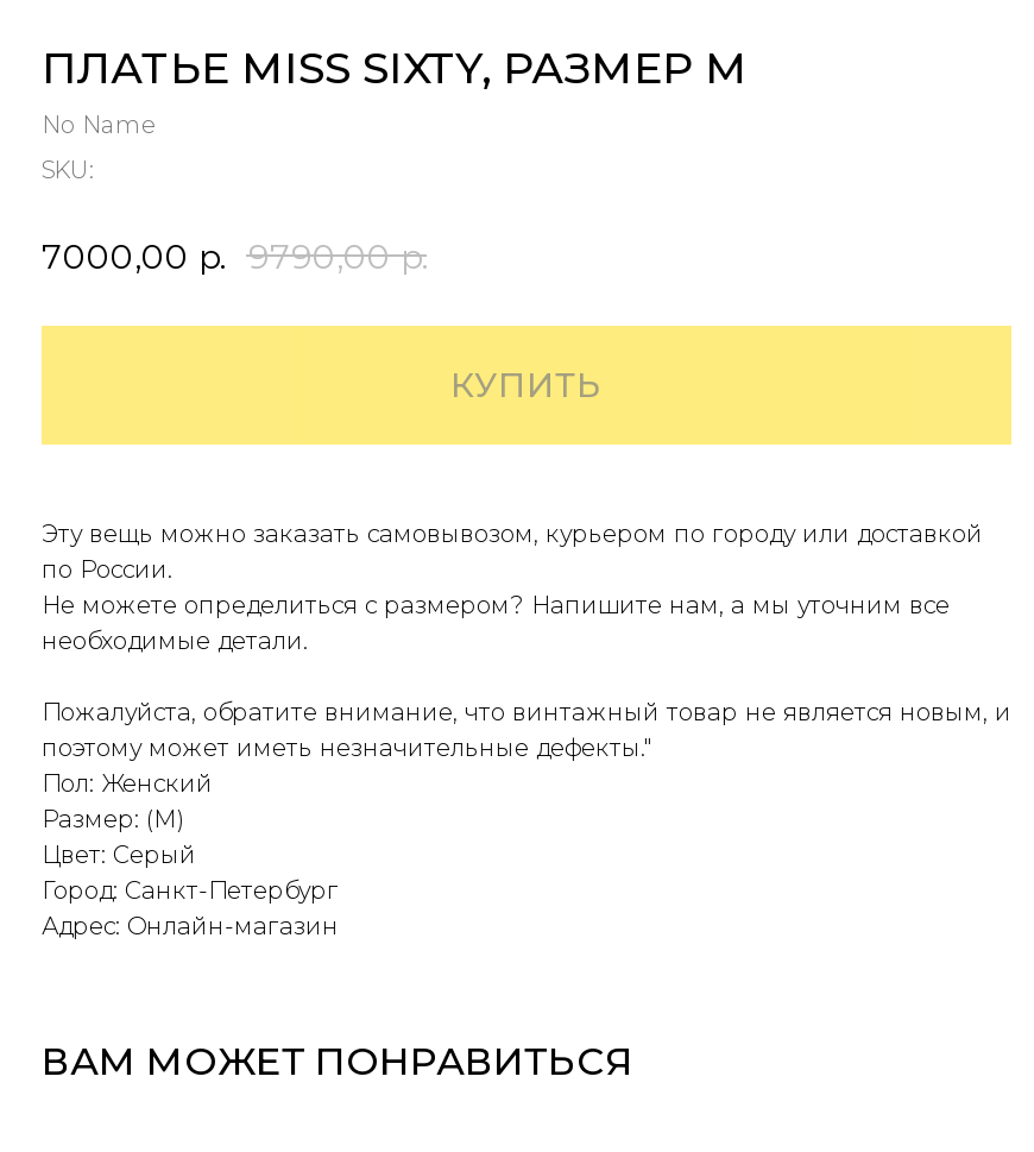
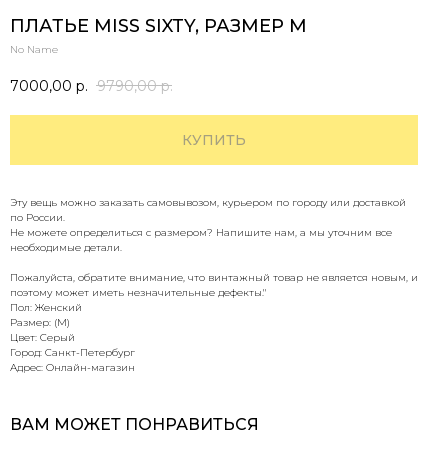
- SKU:
